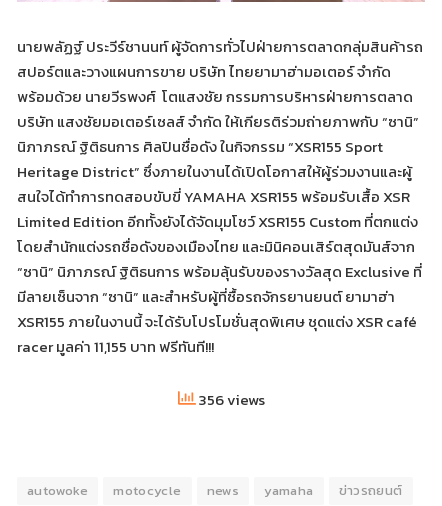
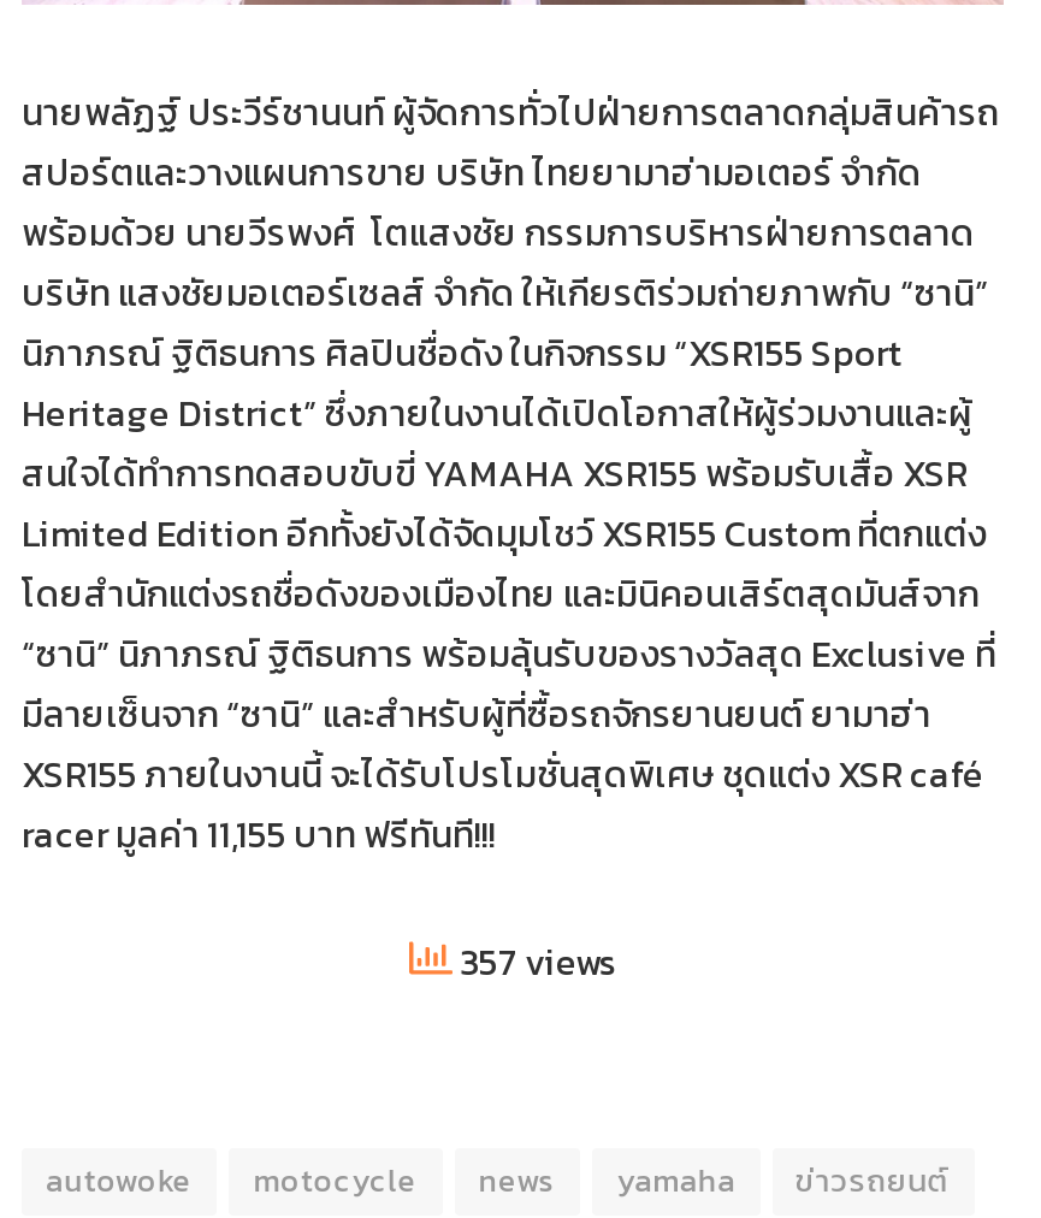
- 356 views
+ 357 views
